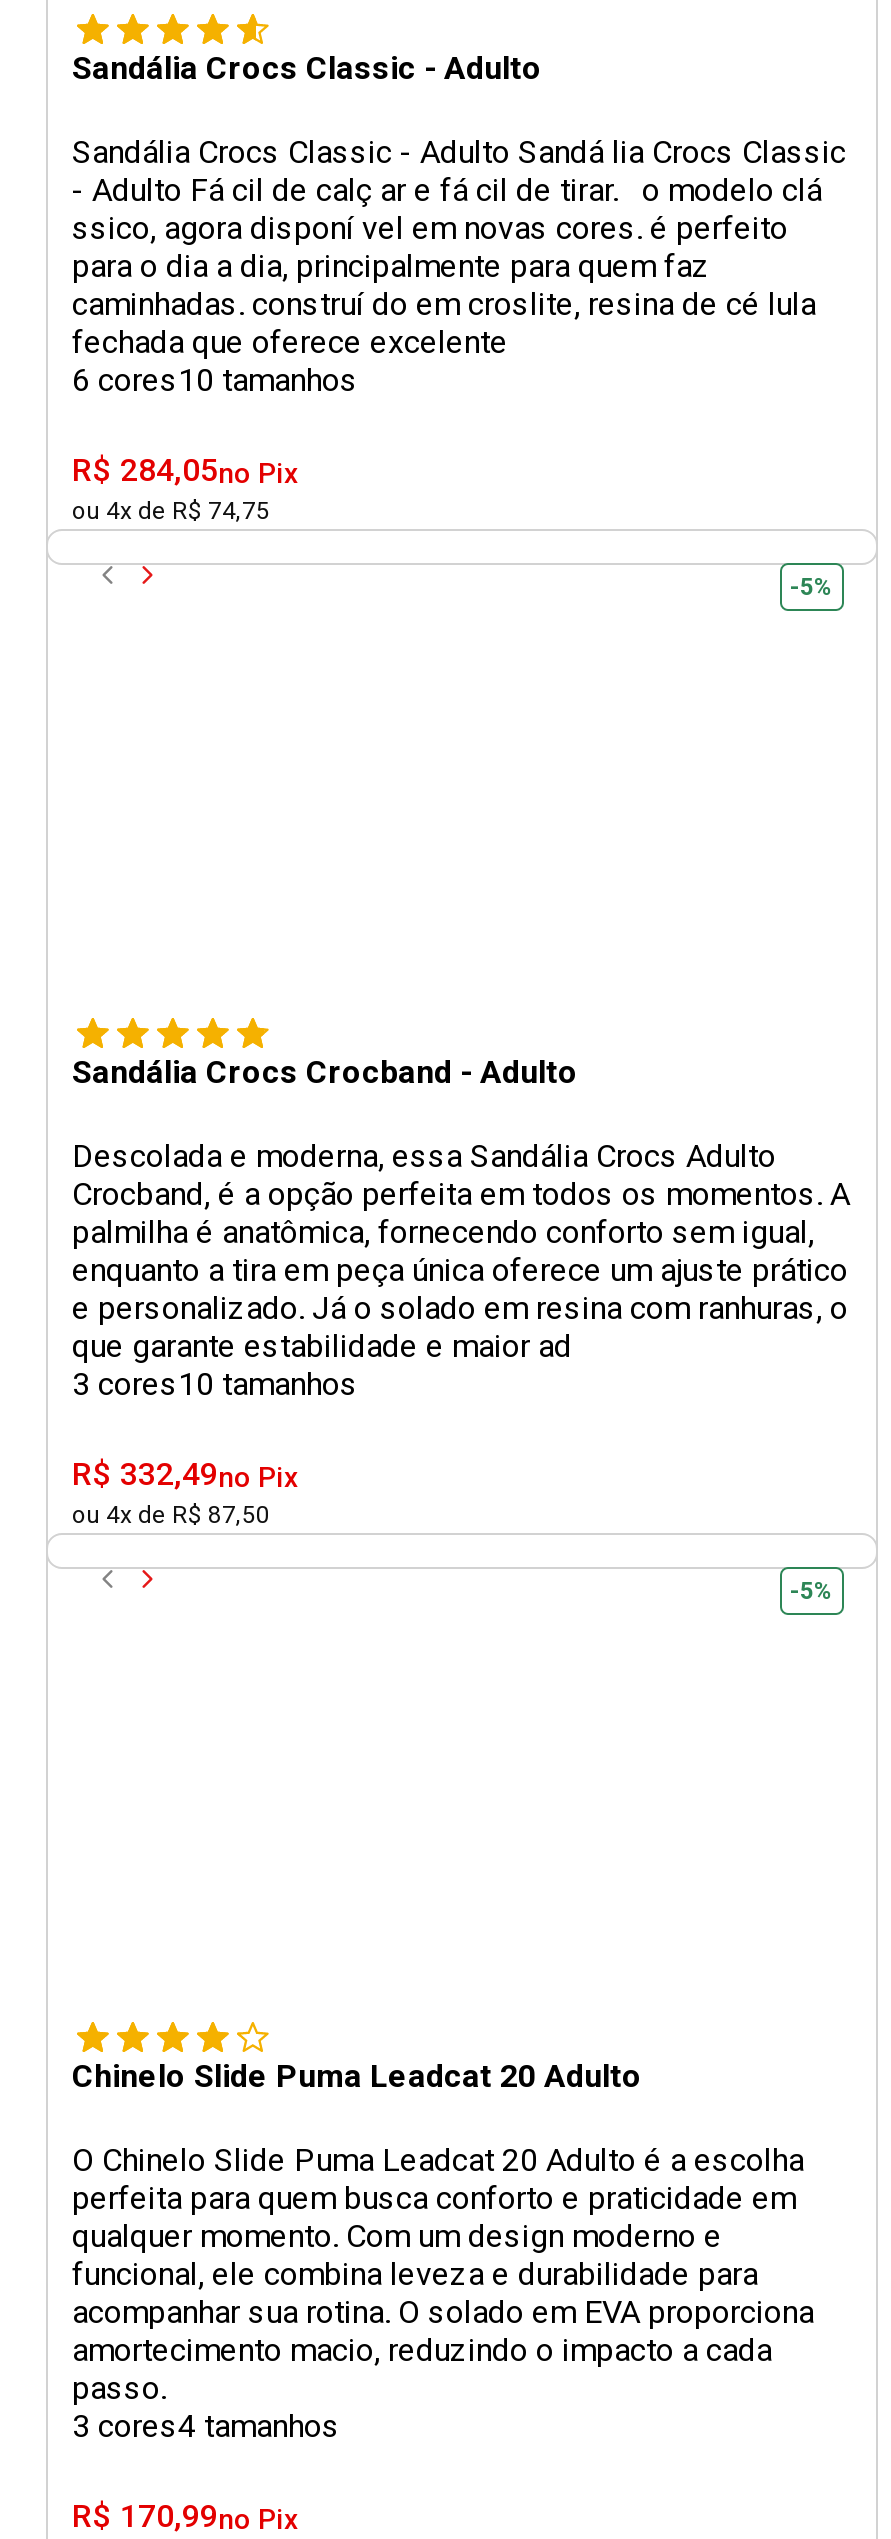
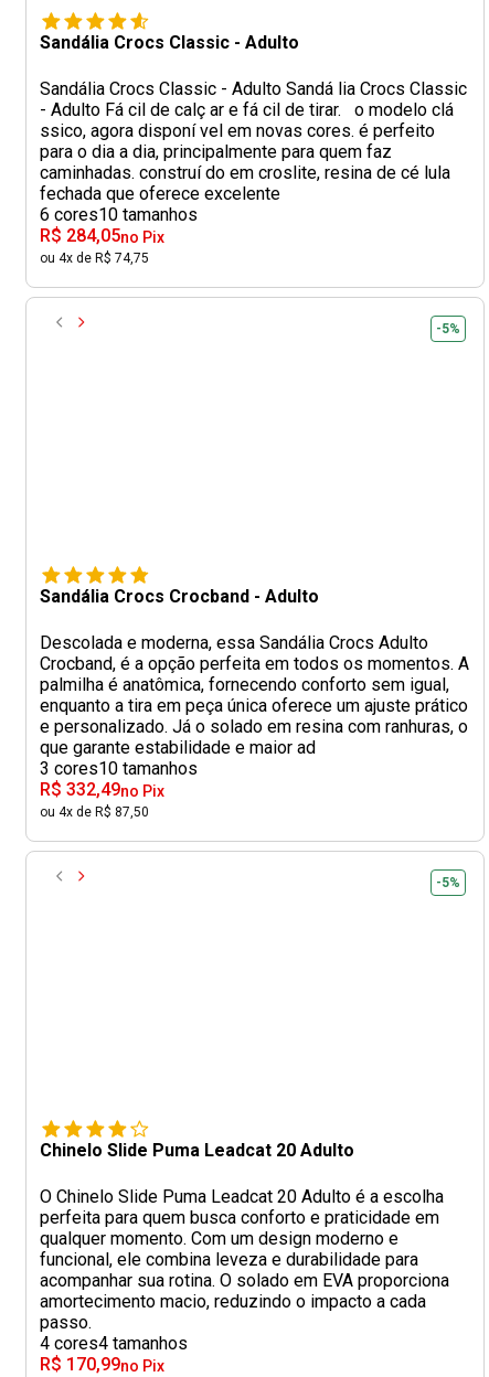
- 3 cores4 tamanhos
+ 4 cores4 tamanhos
